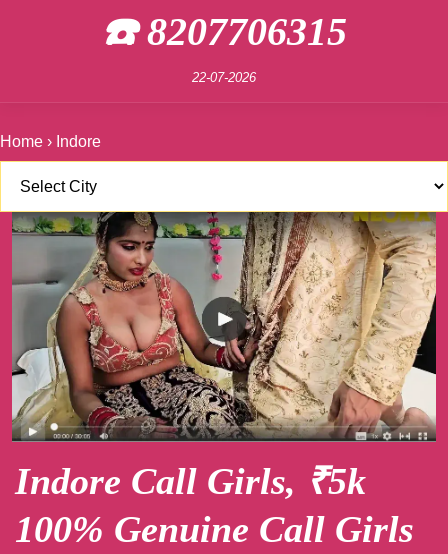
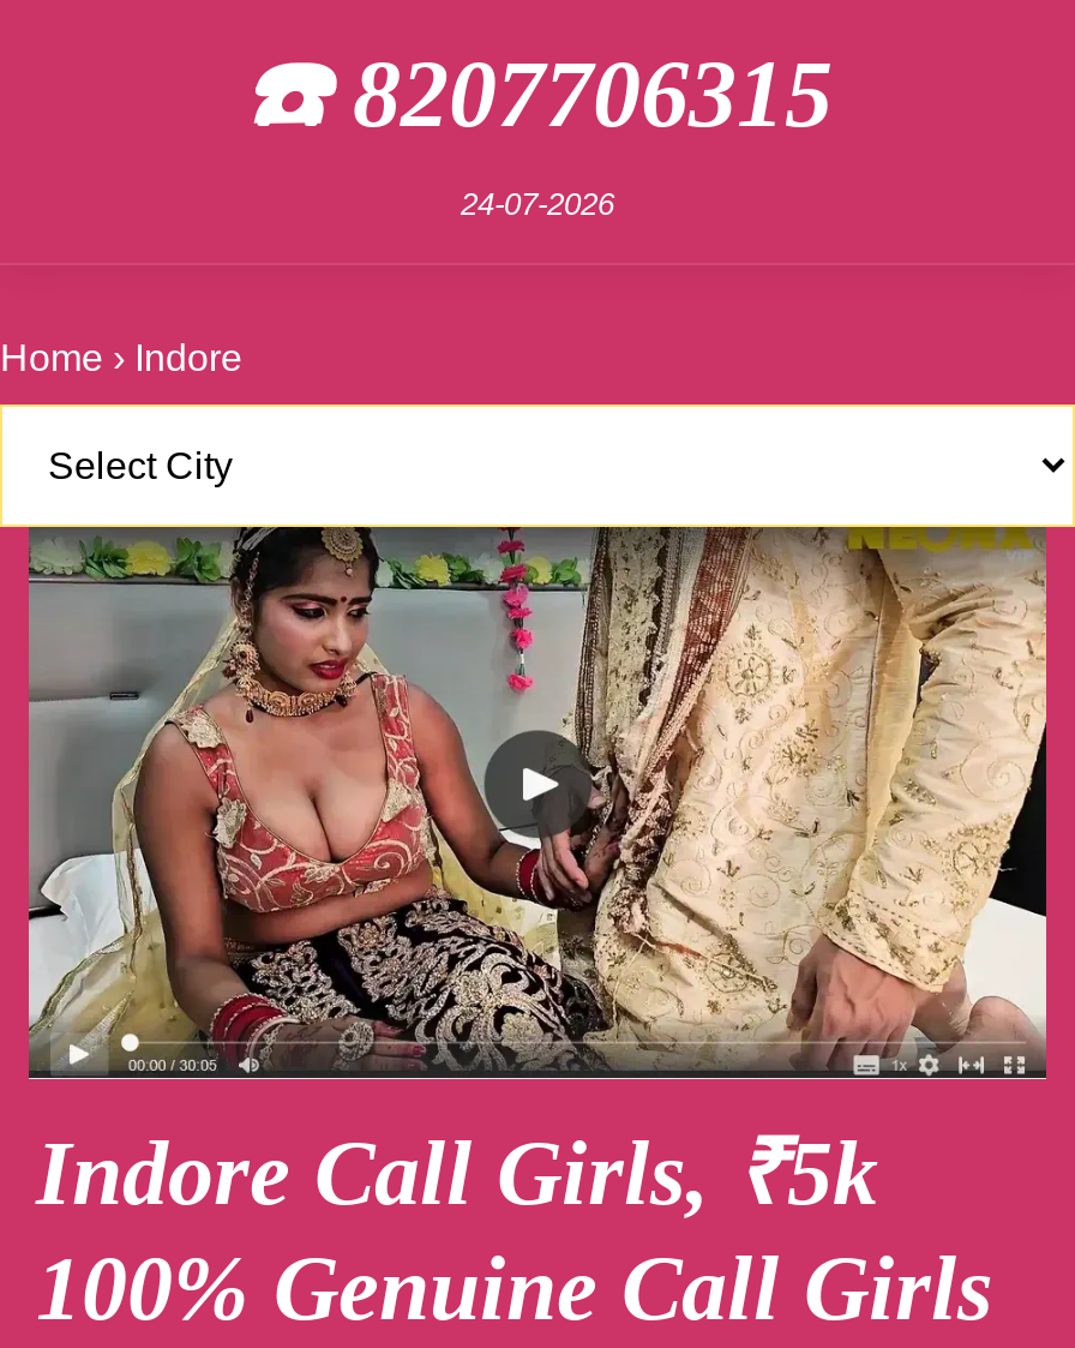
- 22-07-2026
+ 24-07-2026
